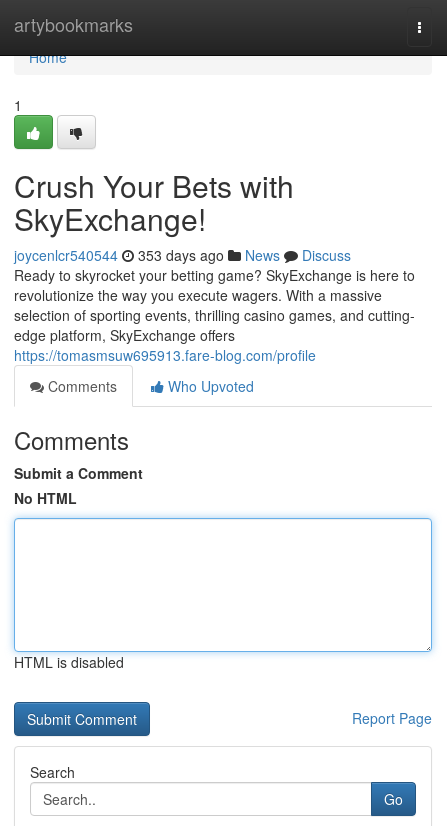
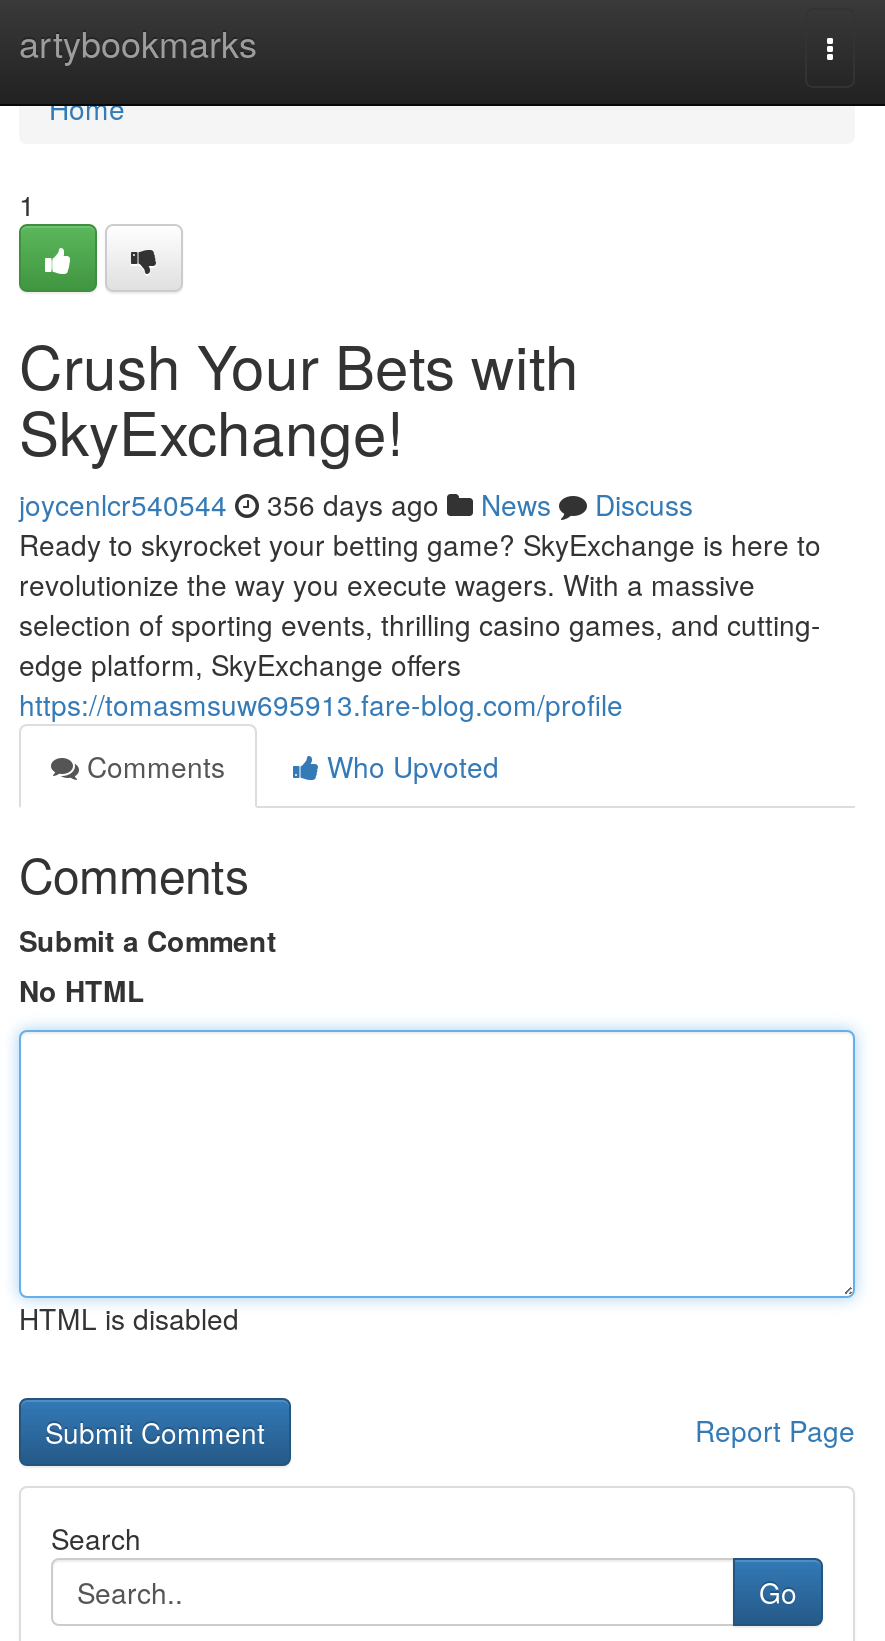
- joycenlcr540544 353 days ago News Discuss
+ joycenlcr540544 356 days ago News Discuss
